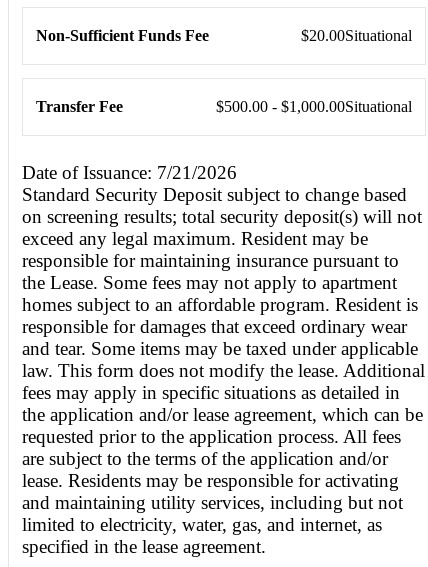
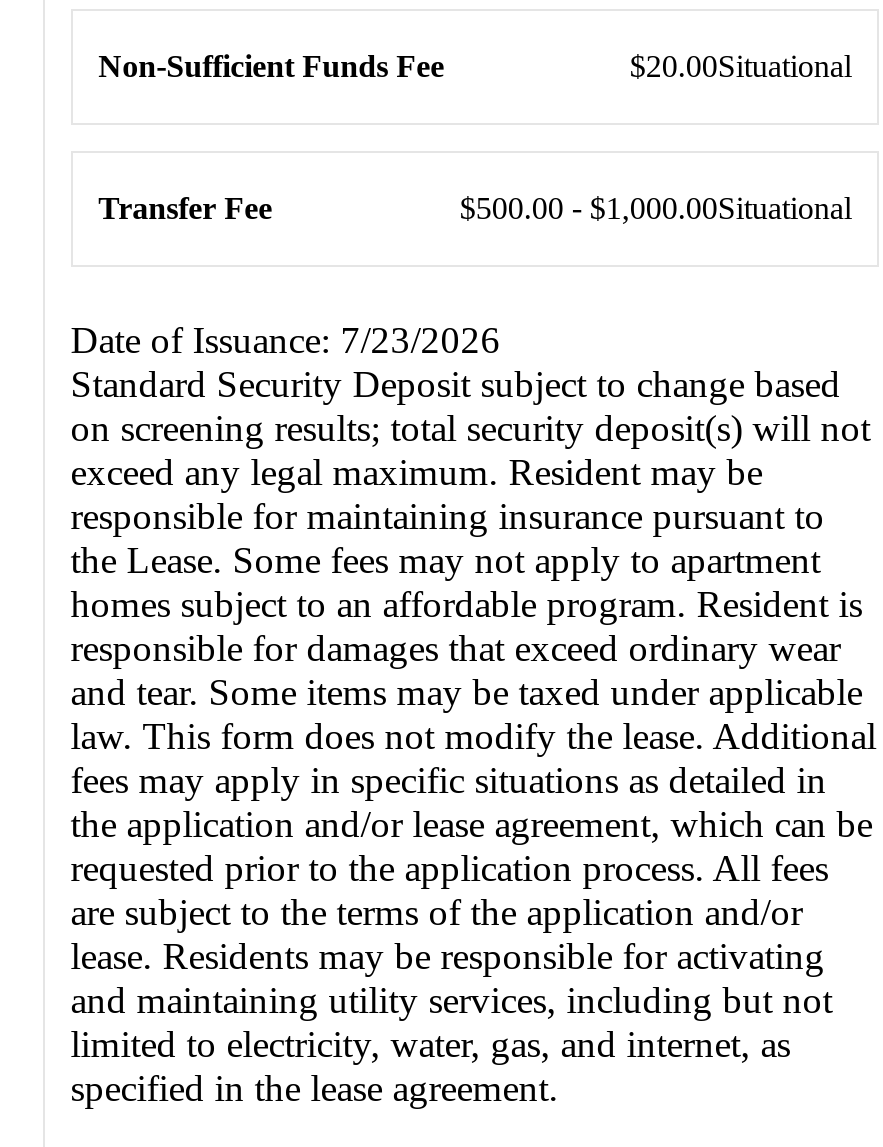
- Date of Issuance: 7/21/2026
+ Date of Issuance: 7/23/2026
